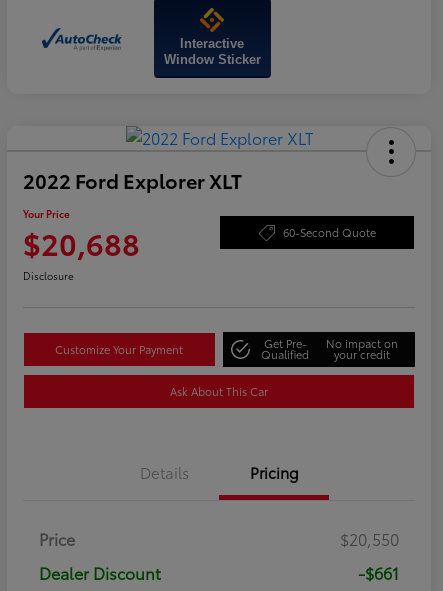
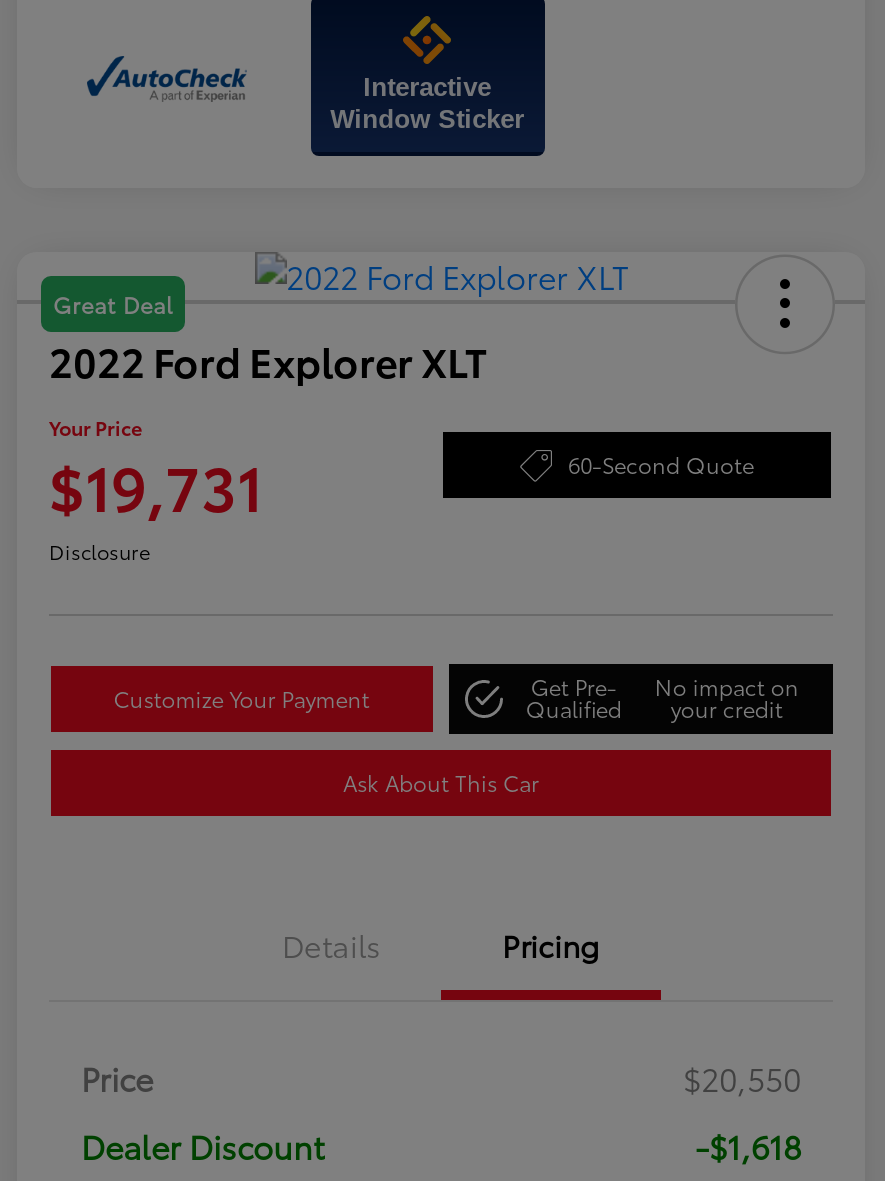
+ Great Deal

- $20,688
+ $19,731

- -$661
+ -$1,618
